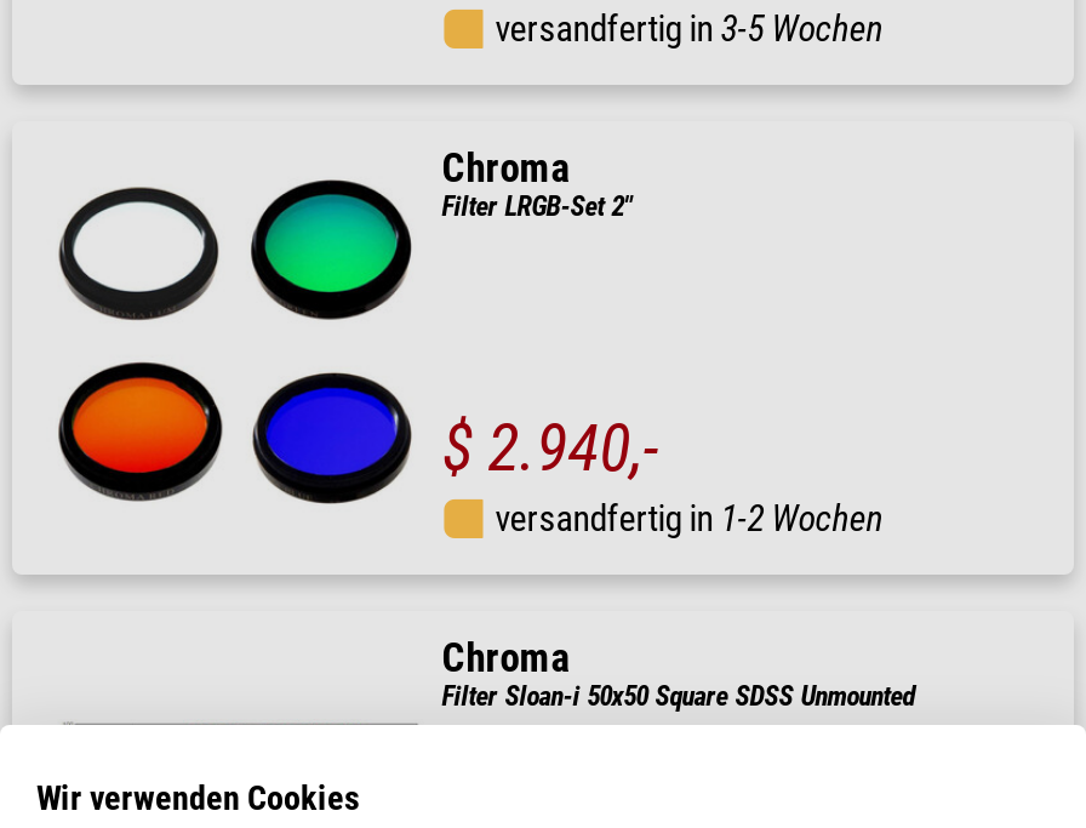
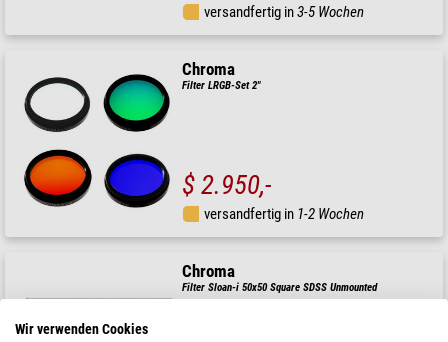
- $ 2.940,-
+ $ 2.950,-
